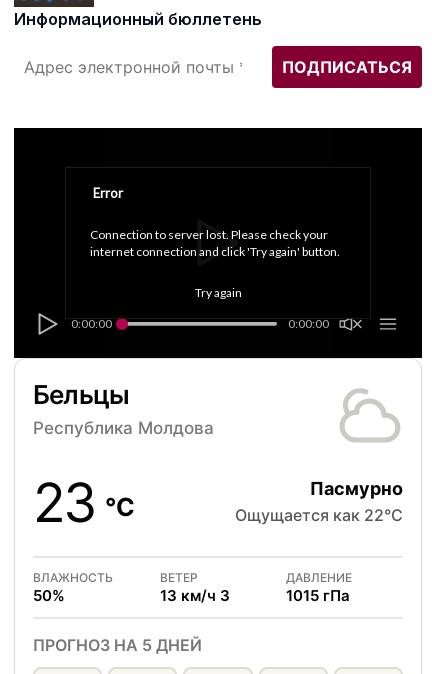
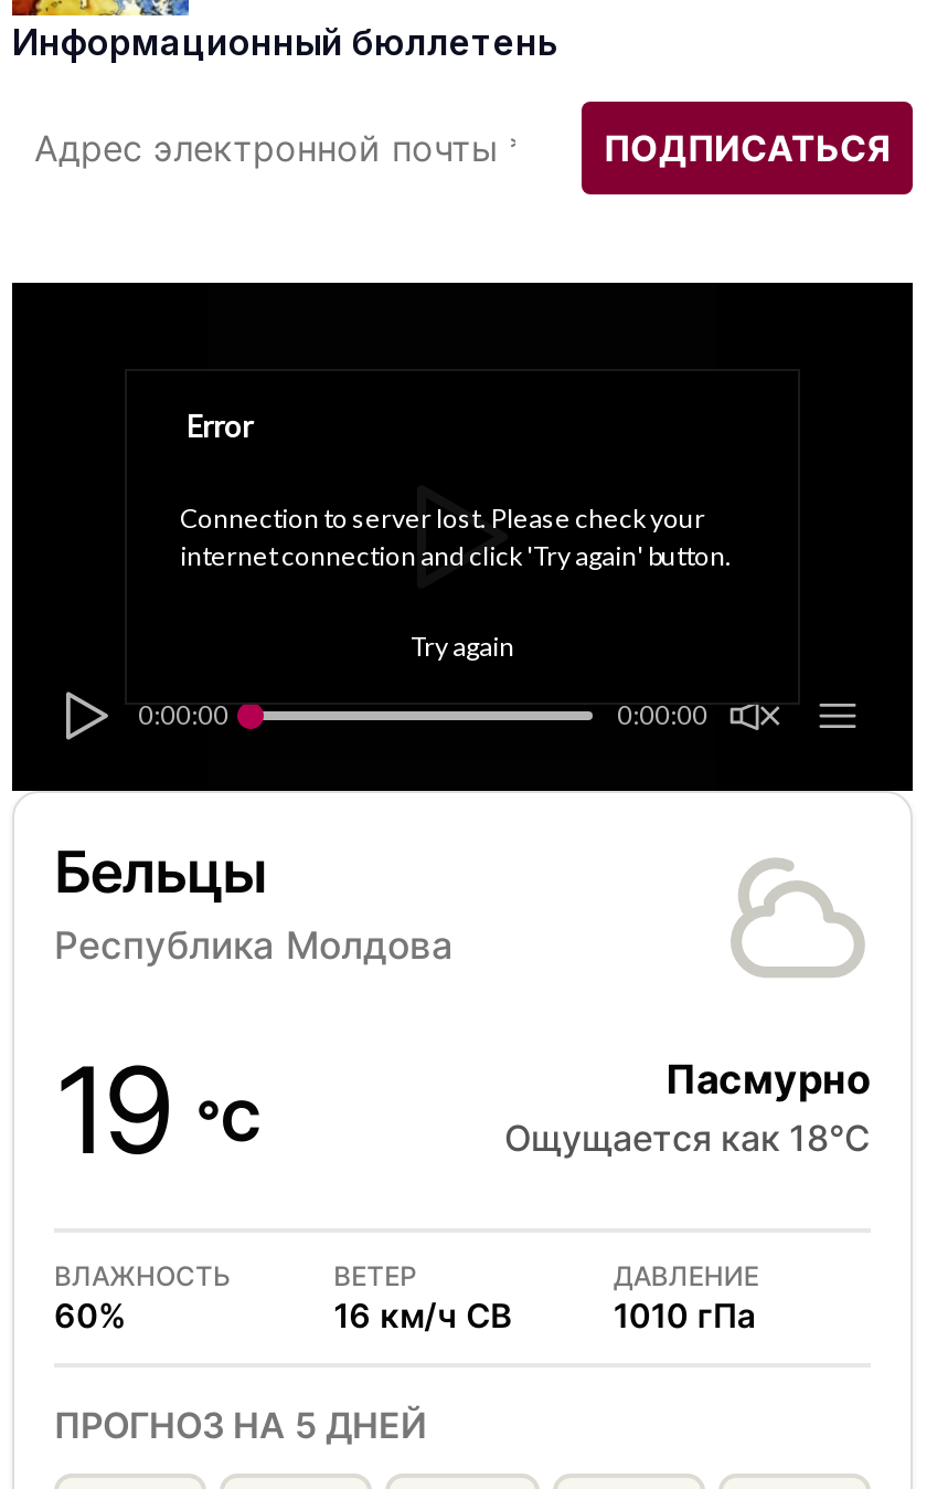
- 23 °C
+ 19 °C

- Ощущается как 22°C
+ Ощущается как 18°C

- 50%
+ 60%

- 13 км/ч З
+ 16 км/ч СВ

- 1015 гПа
+ 1010 гПа
